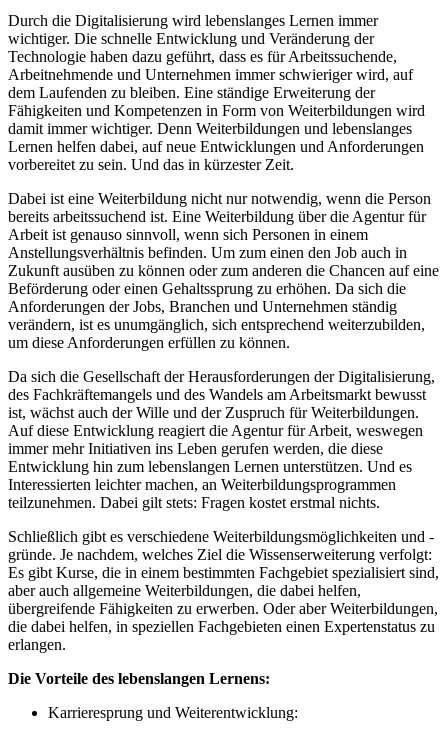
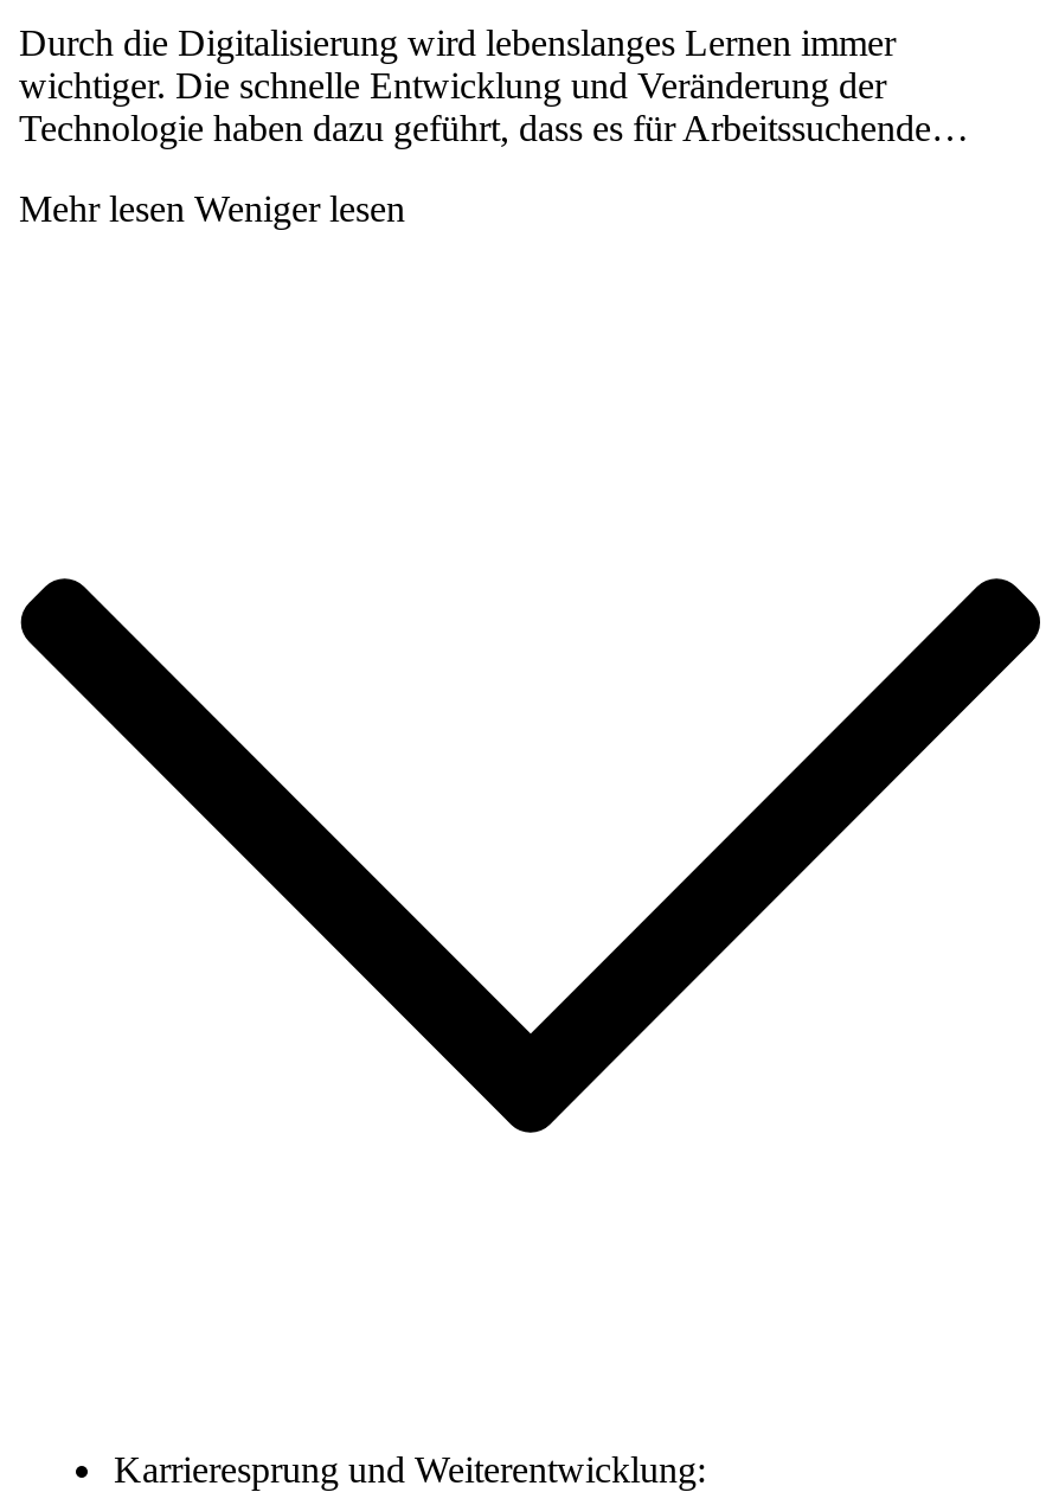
- Technologie haben dazu geführt, dass es für Arbeitssuchende,
- Arbeitnehmende und Unternehmen immer schwieriger wird, auf
- dem Laufenden zu bleiben. Eine ständige Erweiterung der
- Fähigkeiten und Kompetenzen in Form von Weiterbildungen wird
- damit immer wichtiger. Denn Weiterbildungen und lebenslanges
- Lernen helfen dabei, auf neue Entwicklungen und Anforderungen
- vorbereitet zu sein. Und das in kürzester Zeit.
- Dabei ist eine Weiterbildung nicht nur notwendig, wenn die Person
- bereits arbeitssuchend ist. Eine Weiterbildung über die Agentur für
- Arbeit ist genauso sinnvoll, wenn sich Personen in einem
- Anstellungsverhältnis befinden. Um zum einen den Job auch in
- Zukunft ausüben zu können oder zum anderen die Chancen auf eine
- Beförderung oder einen Gehaltssprung zu erhöhen. Da sich die
- Anforderungen der Jobs, Branchen und Unternehmen ständig
- verändern, ist es unumgänglich, sich entsprechend weiterzubilden,
- um diese Anforderungen erfüllen zu können.
- Da sich die Gesellschaft der Herausforderungen der Digitalisierung,
- des Fachkräftemangels und des Wandels am Arbeitsmarkt bewusst
- ist, wächst auch der Wille und der Zuspruch für Weiterbildungen.
- Auf diese Entwicklung reagiert die Agentur für Arbeit, weswegen
- immer mehr Initiativen ins Leben gerufen werden, die diese
- Entwicklung hin zum lebenslangen Lernen unterstützen. Und es
- Interessierten leichter machen, an Weiterbildungsprogrammen
- teilzunehmen. Dabei gilt stets: Fragen kostet erstmal nichts.
- Schließlich gibt es verschiedene Weiterbildungsmöglichkeiten und -
- gründe. Je nachdem, welches Ziel die Wissenserweiterung verfolgt:
- Es gibt Kurse, die in einem bestimmten Fachgebiet spezialisiert sind,
- aber auch allgemeine Weiterbildungen, die dabei helfen,
- übergreifende Fähigkeiten zu erwerben. Oder aber Weiterbildungen,
- die dabei helfen, in speziellen Fachgebieten einen Expertenstatus zu
- erlangen.
- Die Vorteile des lebenslangen Lernens:
+ Technologie haben dazu geführt, dass es für Arbeitssuchende…
+ Mehr lesen Weniger lesen
